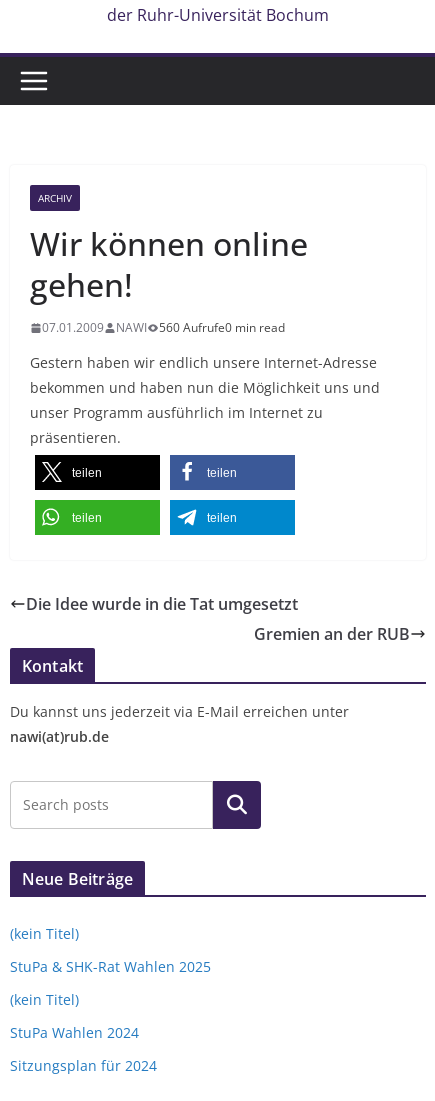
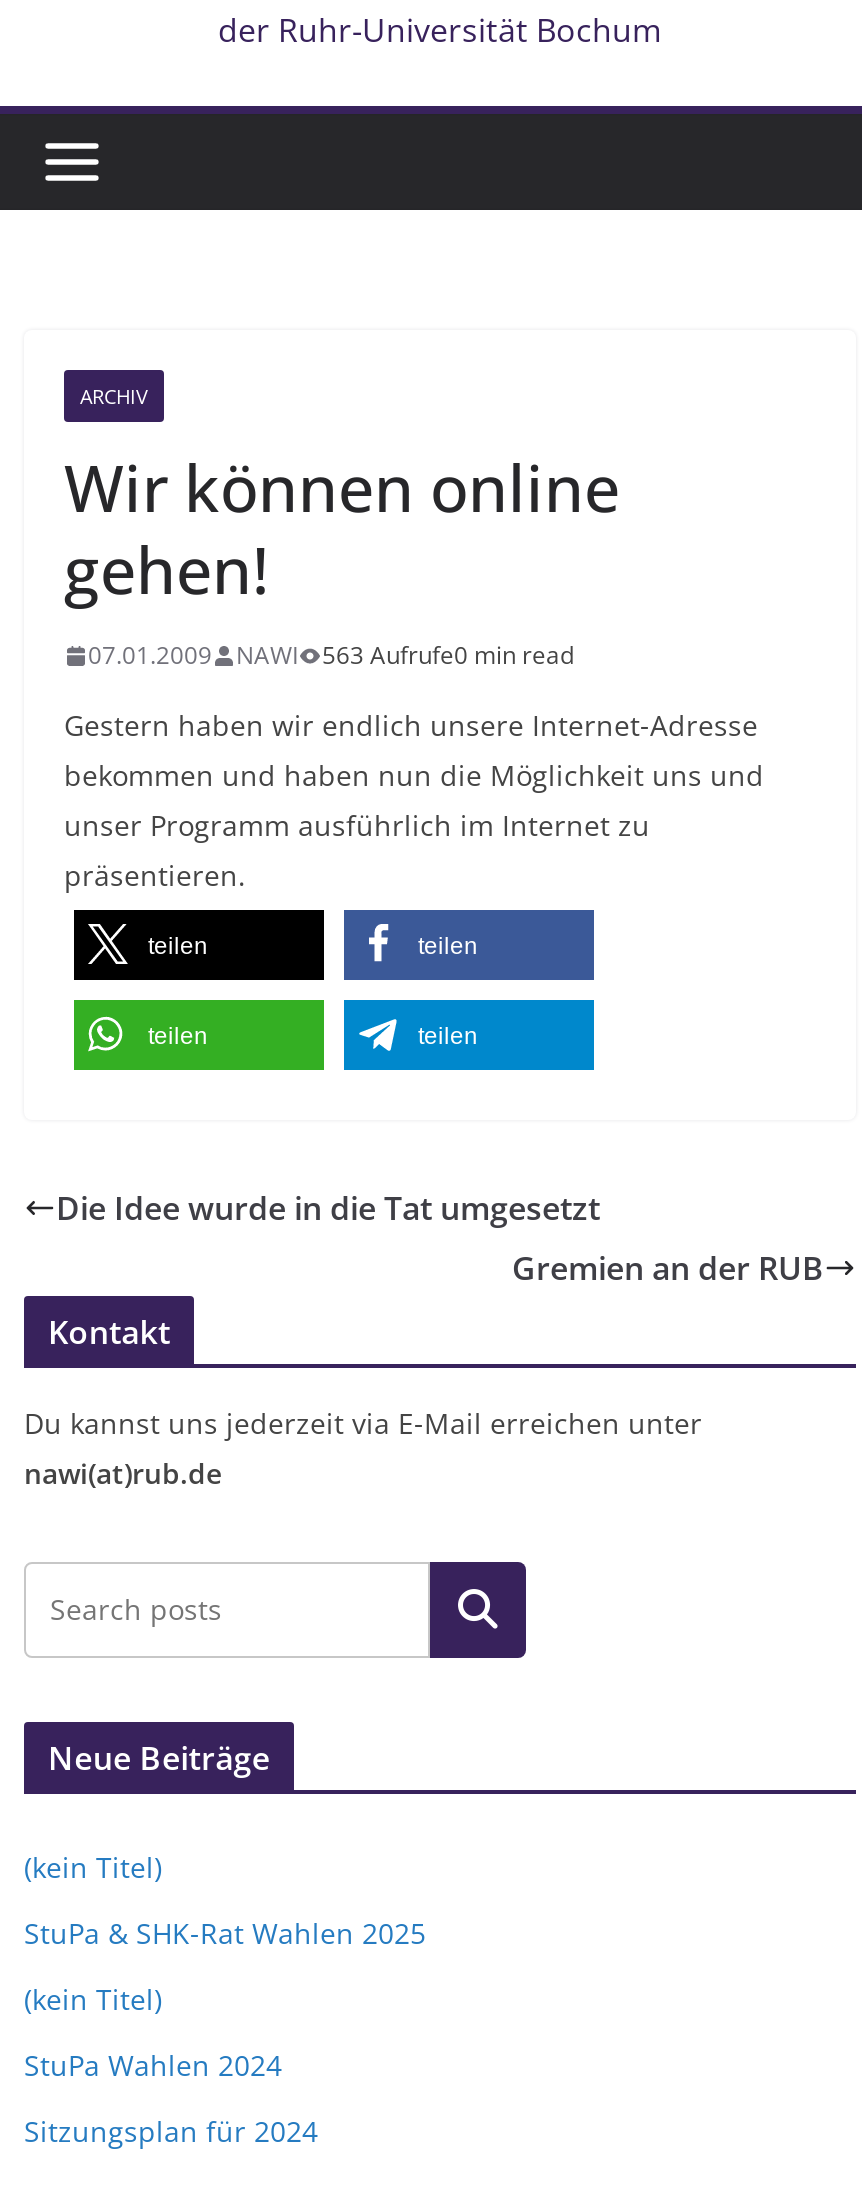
- 560 Aufrufe0 min read
+ 563 Aufrufe0 min read
